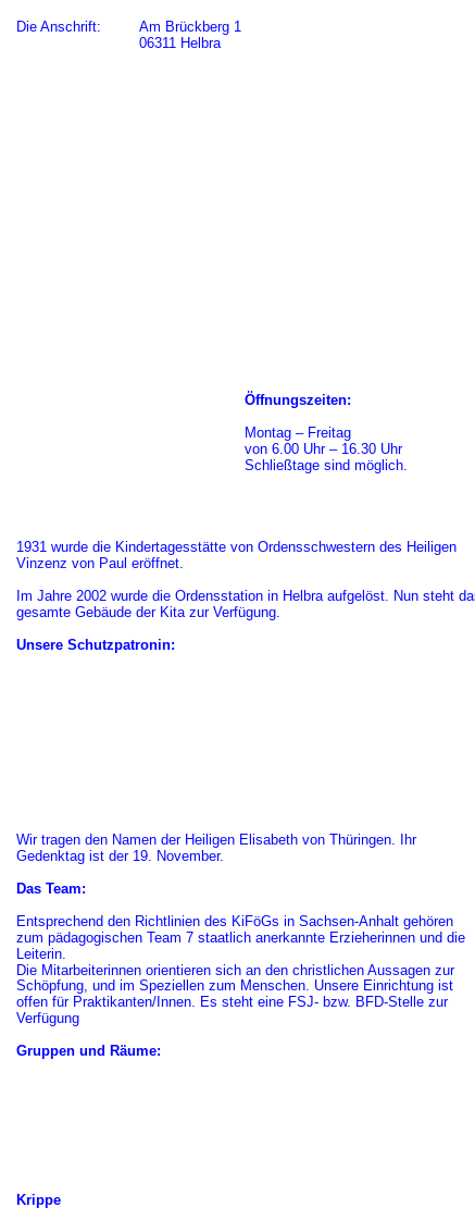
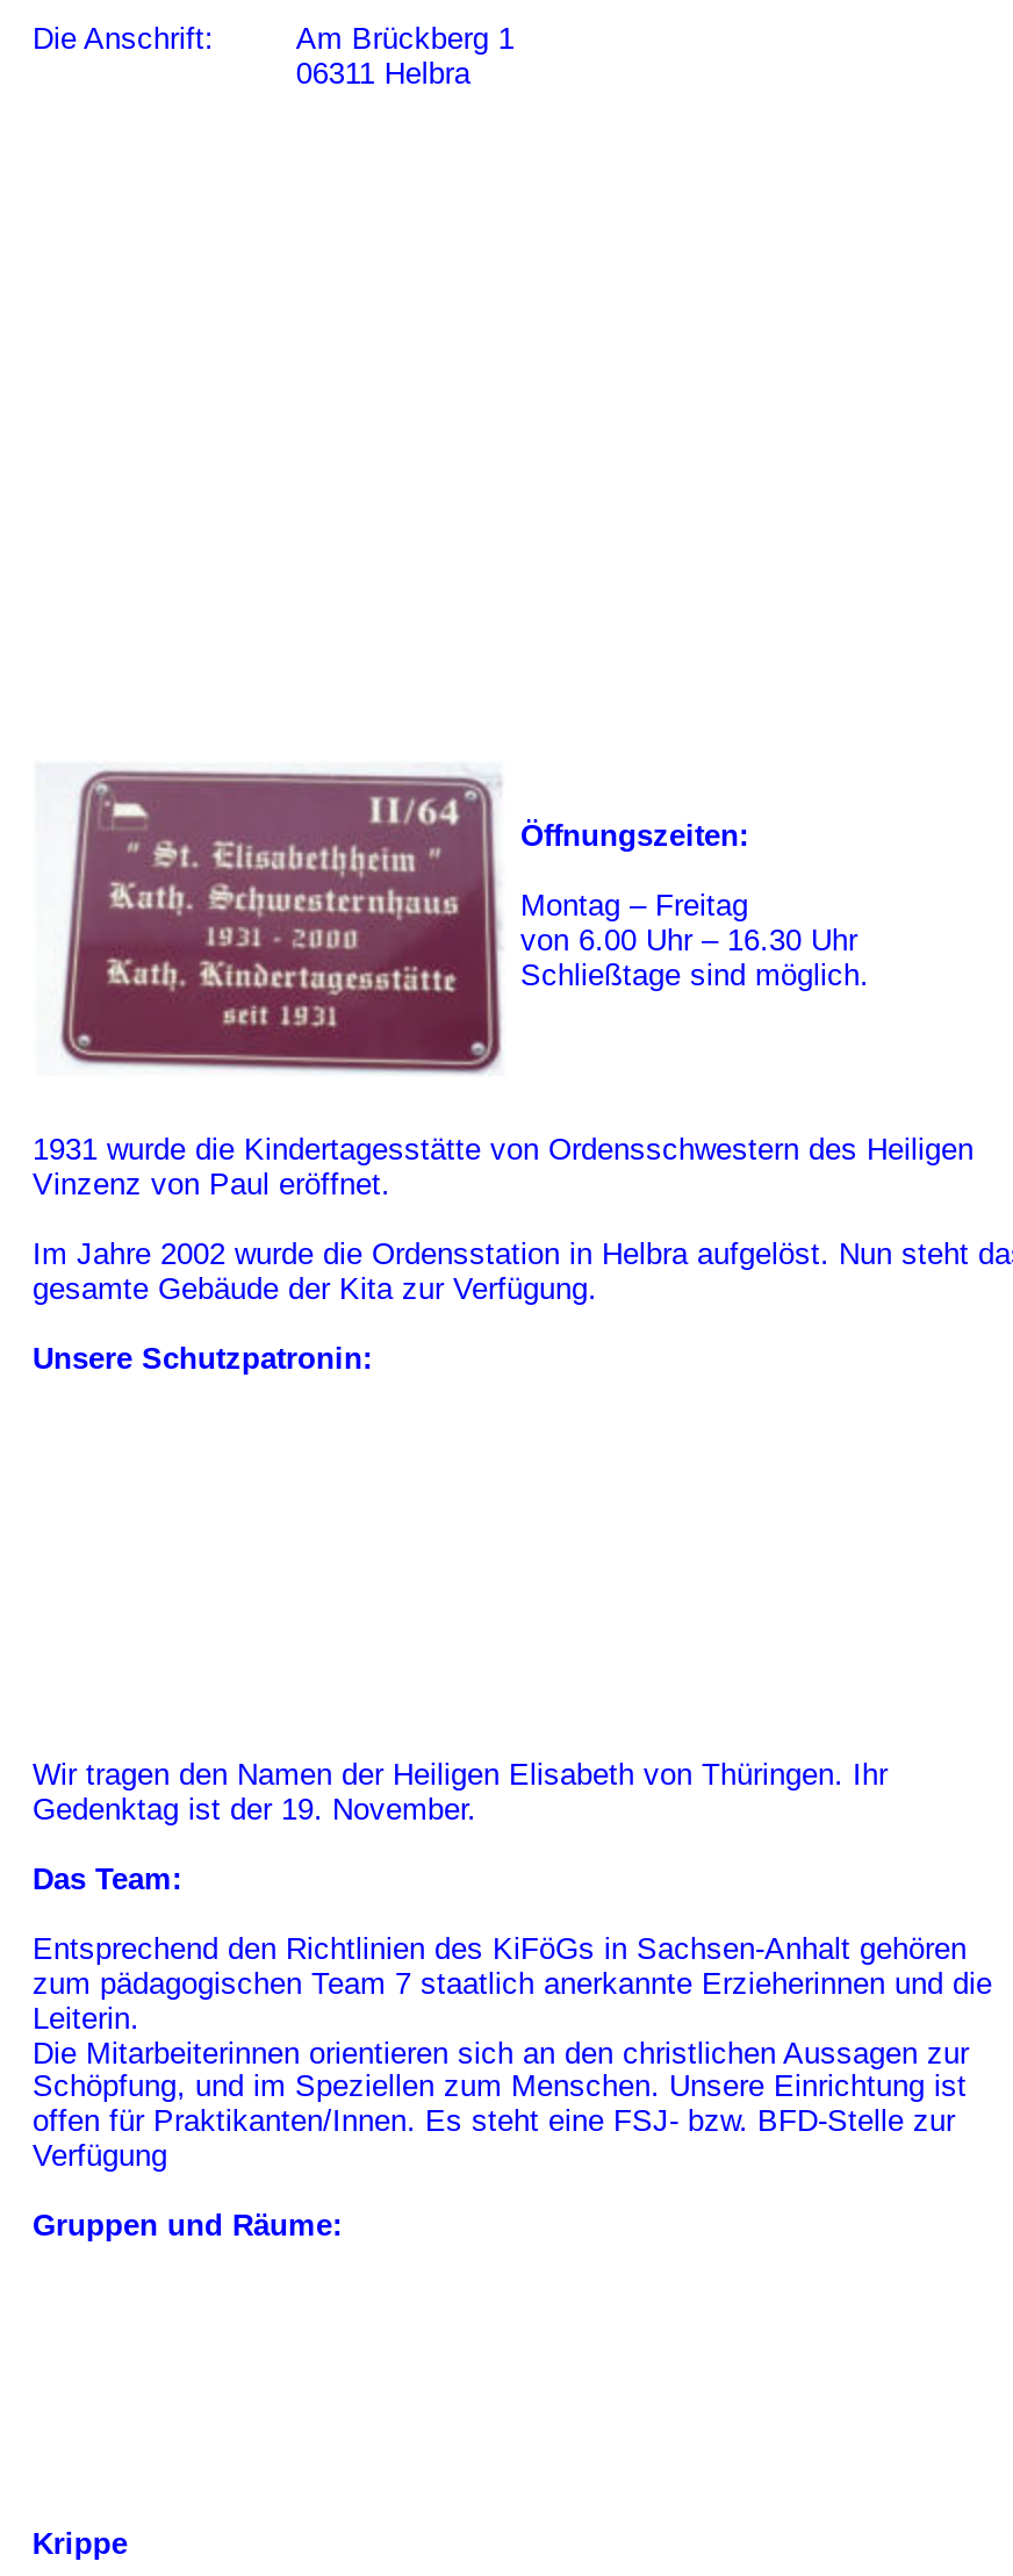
+ [image]
